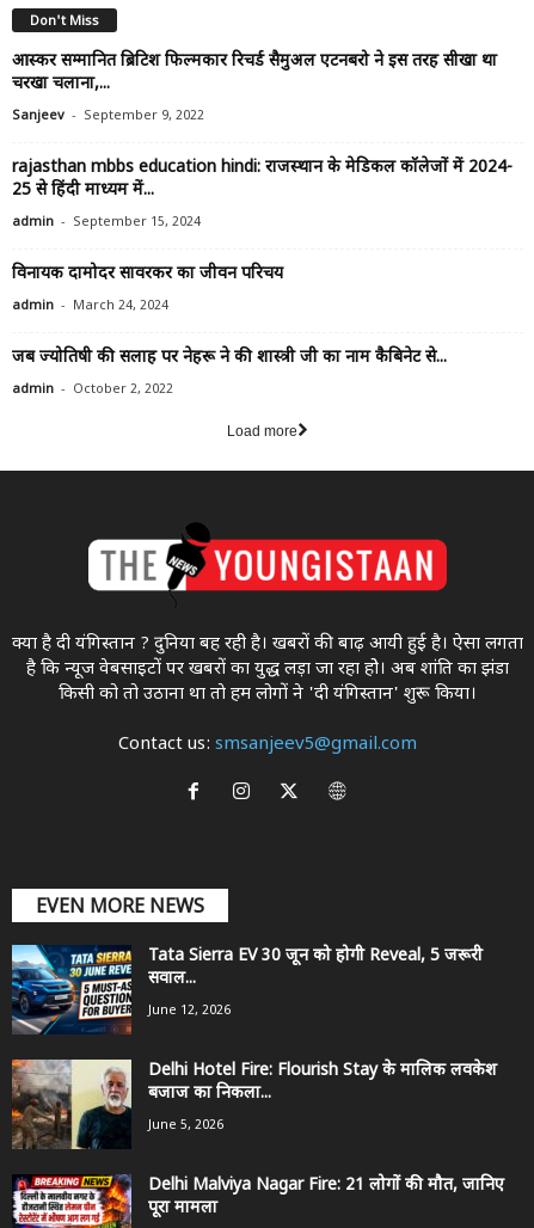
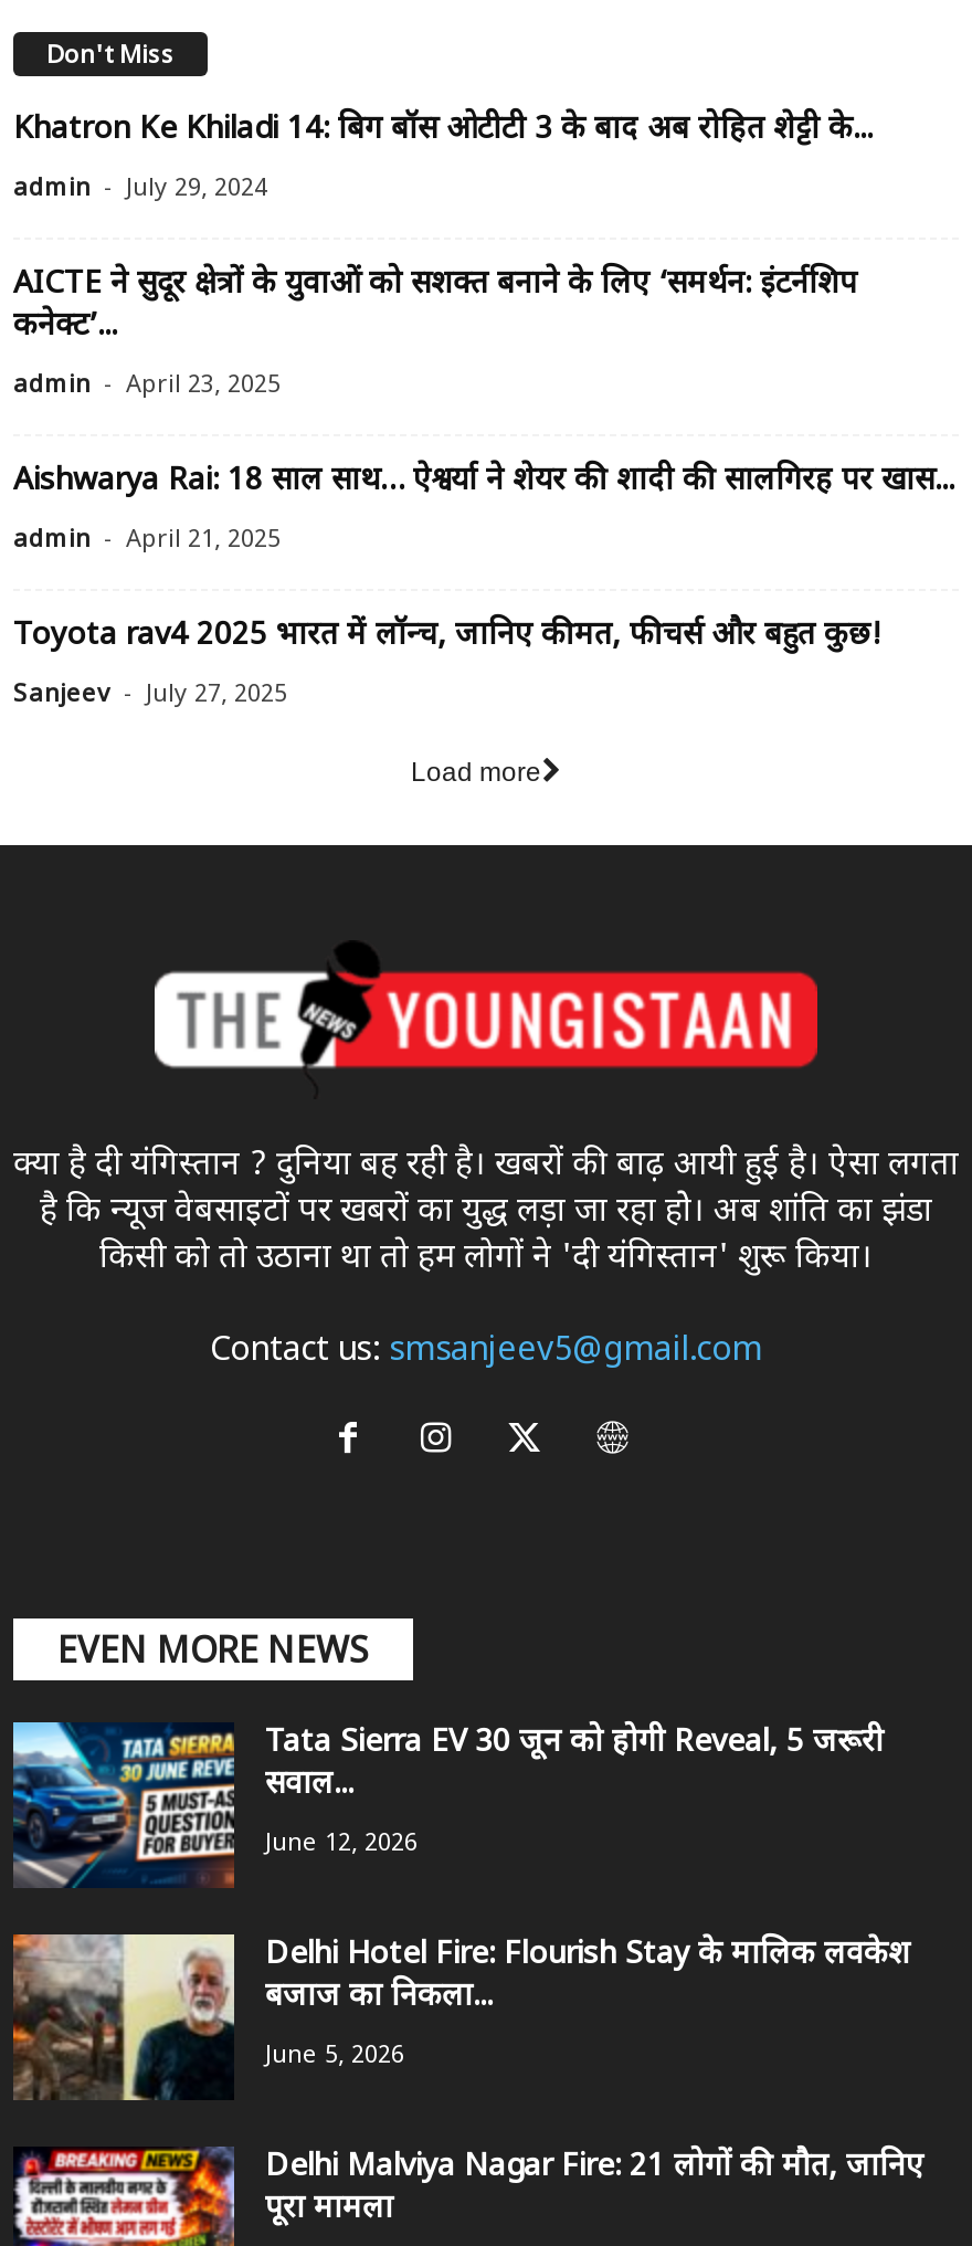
- आस्कर सम्मानित ब्रिटिश फिल्मकार रिचर्ड सैमुअल एटनबरो ने इस तरह सीखा था
- चरखा चलाना,...
- Sanjeev - September 9, 2022
+ Khatron Ke Khiladi 14: बिग बॉस ओटीटी 3 के बाद अब रोहित शेट्टी के...
+ admin - July 29, 2024

- rajasthan mbbs education hindi: राजस्थान के मेडिकल कॉलेजों में 2024-
- 25 से हिंदी माध्यम में...
- admin - September 15, 2024
+ AICTE ने सुदूर क्षेत्रों के युवाओं को सशक्त बनाने के लिए ‘समर्थन: इंटर्नशिप
+ कनेक्ट’...
+ admin - April 23, 2025

- विनायक दामोदर सावरकर का जीवन परिचय
- admin - March 24, 2024
+ Aishwarya Rai: 18 साल साथ… ऐश्वर्या ने शेयर की शादी की सालगिरह पर खास...
+ admin - April 21, 2025

- जब ज्योतिषी की सलाह पर नेहरू ने की शास्त्री जी का नाम कैबिनेट से...
- admin - October 2, 2022
+ Toyota rav4 2025 भारत में लॉन्च, जानिए कीमत, फीचर्स और बहुत कुछ!
+ Sanjeev - July 27, 2025
